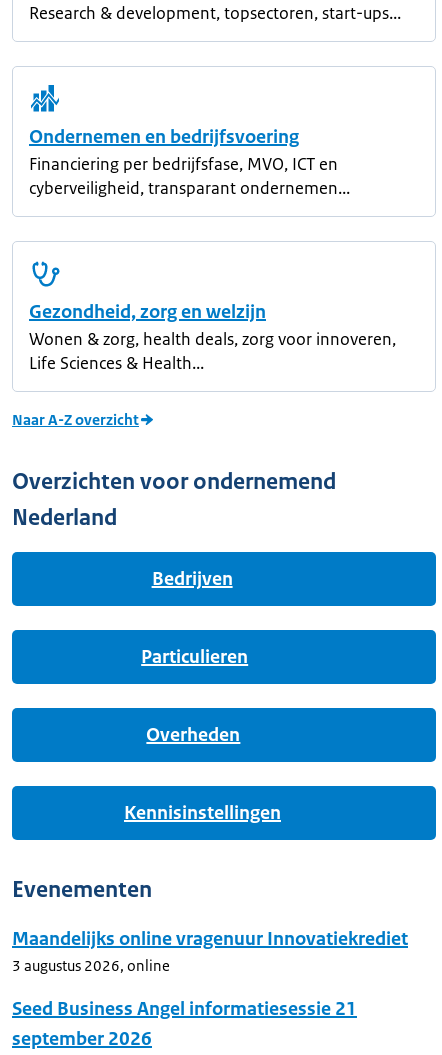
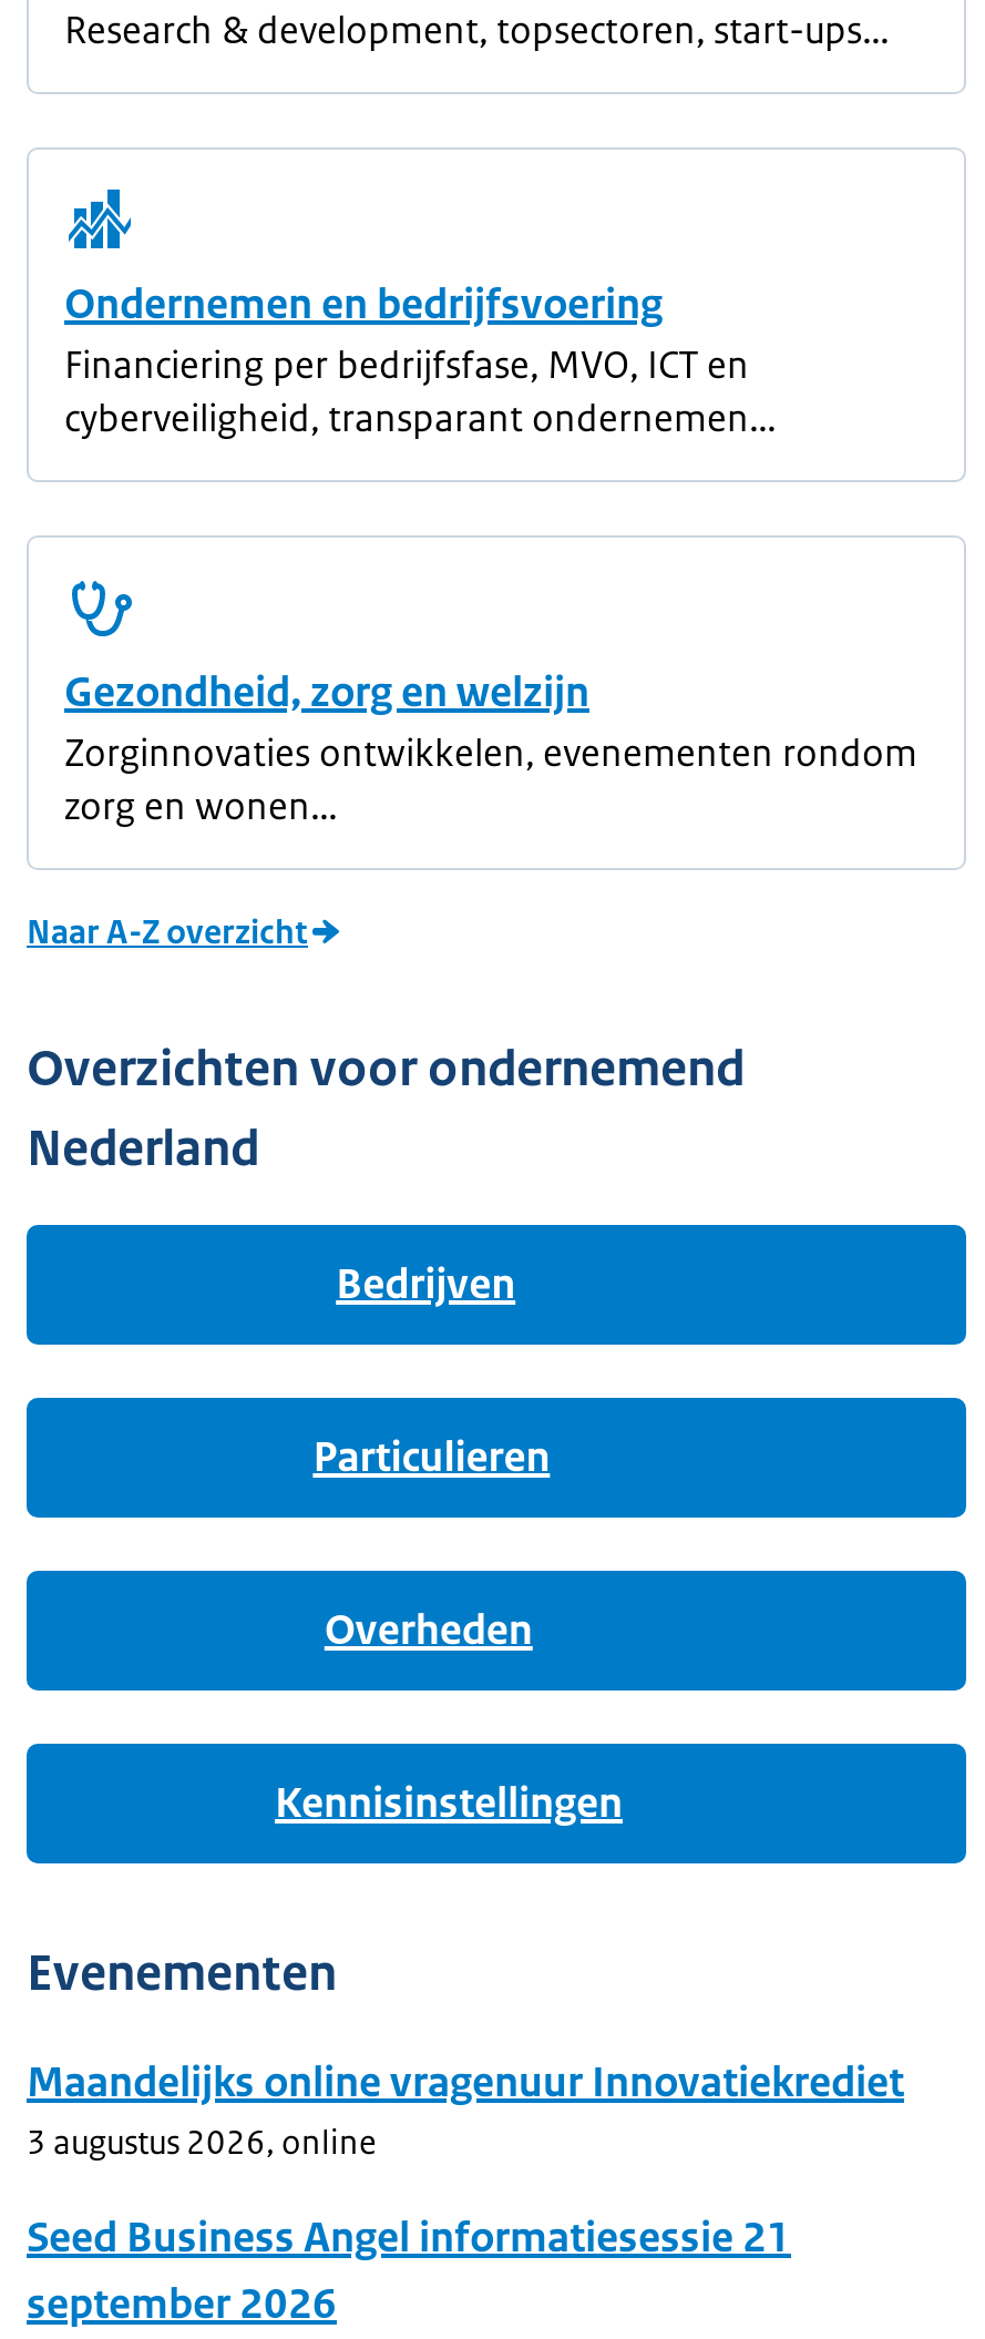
- Wonen & zorg, health deals, zorg voor innoveren,
- Life Sciences & Health...
+ Zorginnovaties ontwikkelen, evenementen rondom
+ zorg en wonen...
